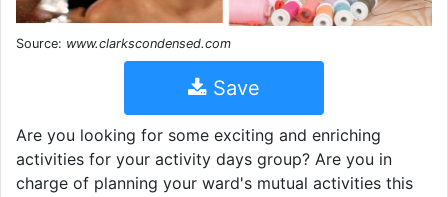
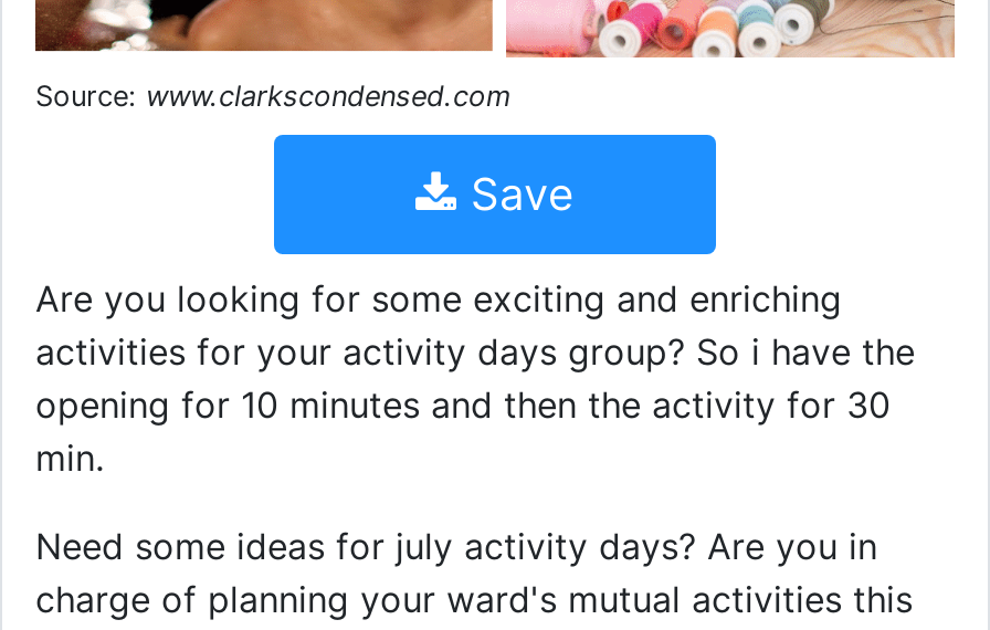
- activities for your activity days group? Are you in
+ activities for your activity days group? So i have the
+ opening for 10 minutes and then the activity for 30
+ min.
+ Need some ideas for july activity days? Are you in
